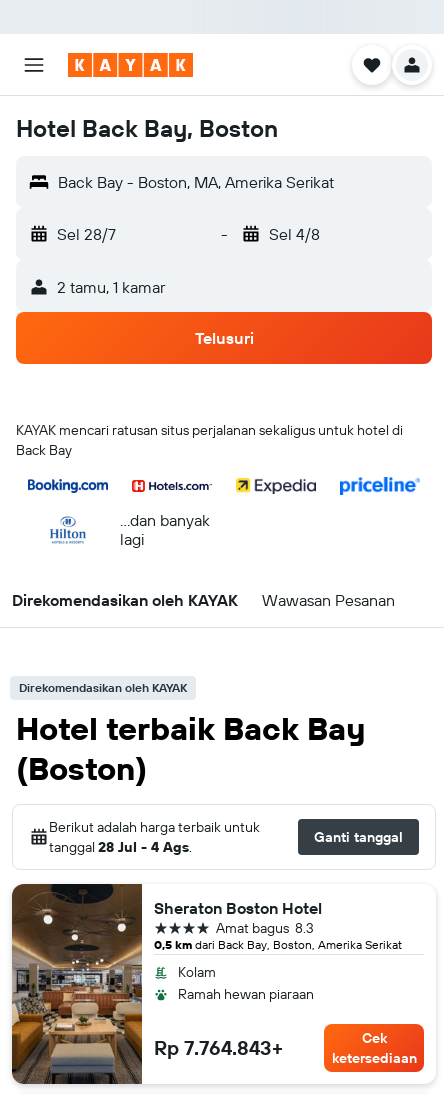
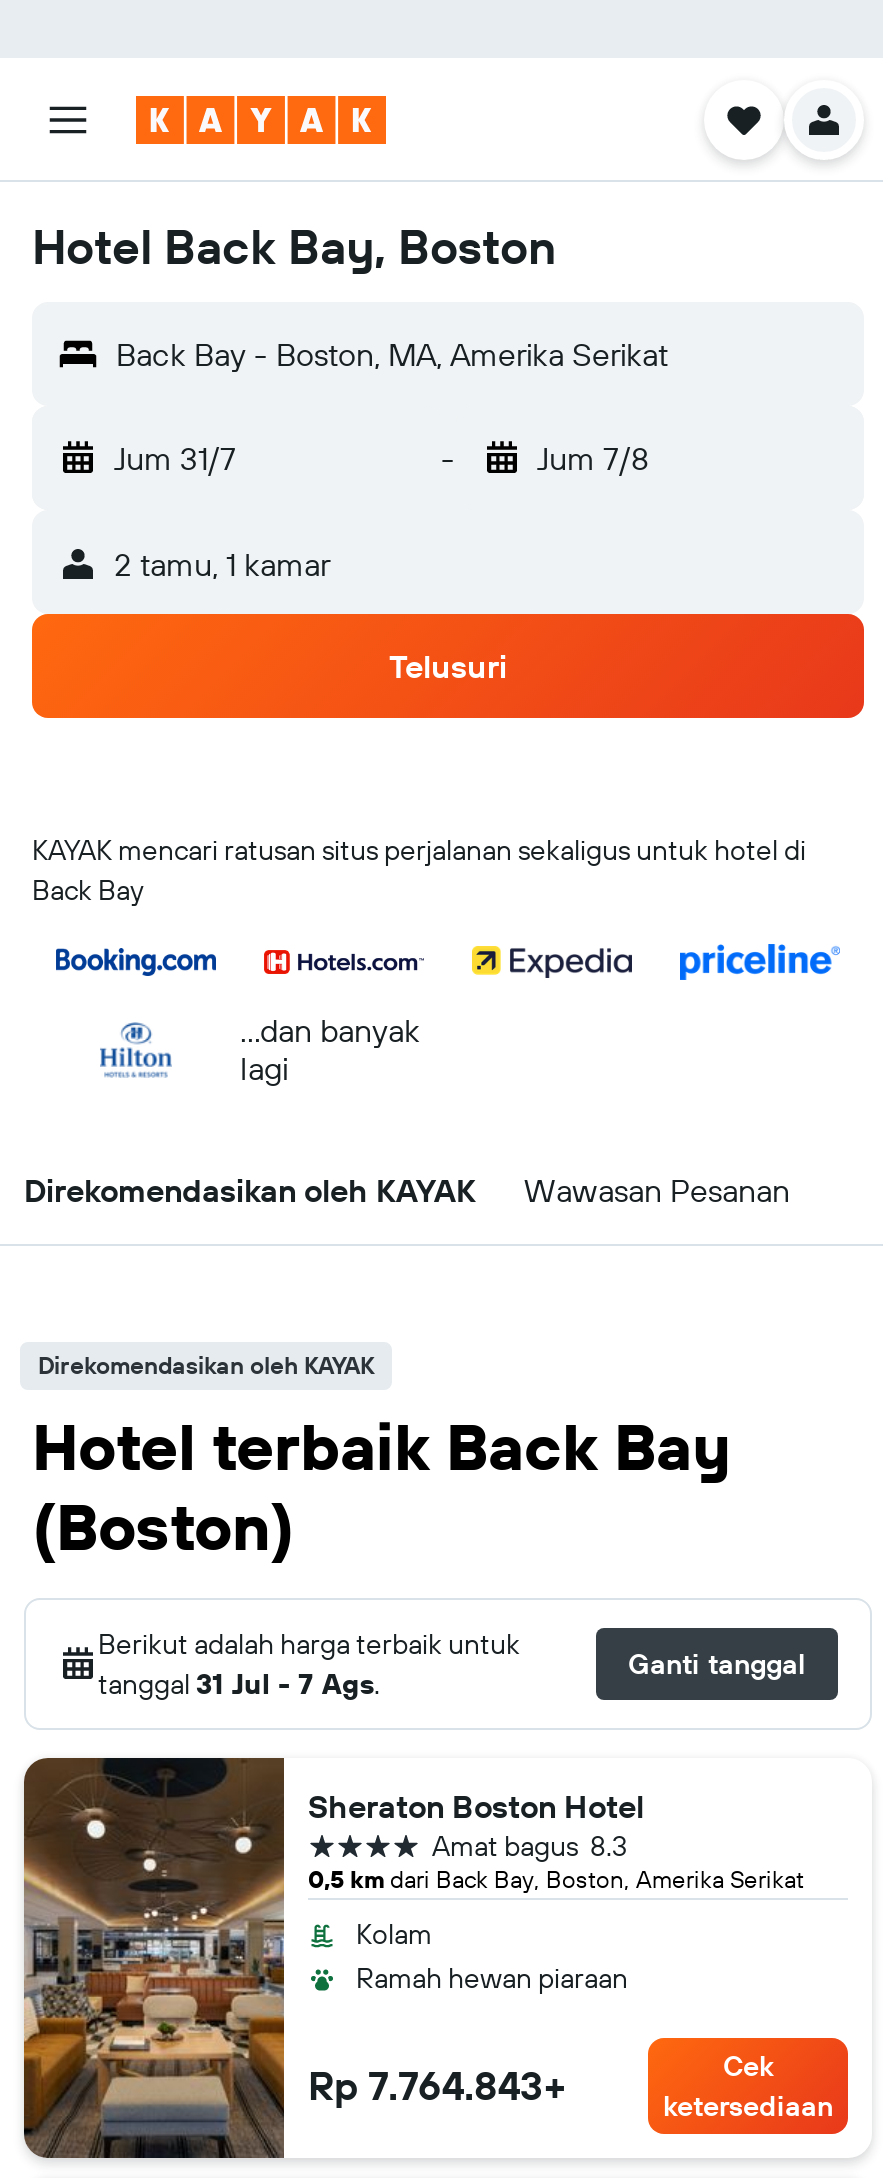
- Sel 28/7
+ Jum 31/7

- Sel 4/8
+ Jum 7/8

- tanggal 28 Jul - 4 Ags.
+ tanggal 31 Jul - 7 Ags.
